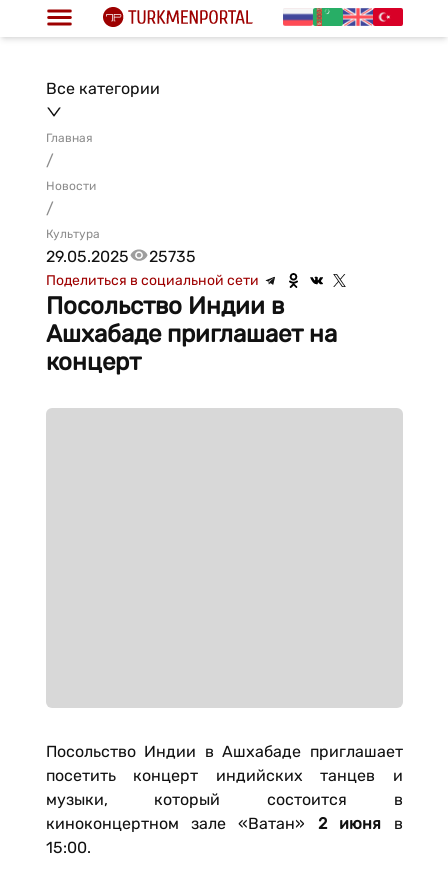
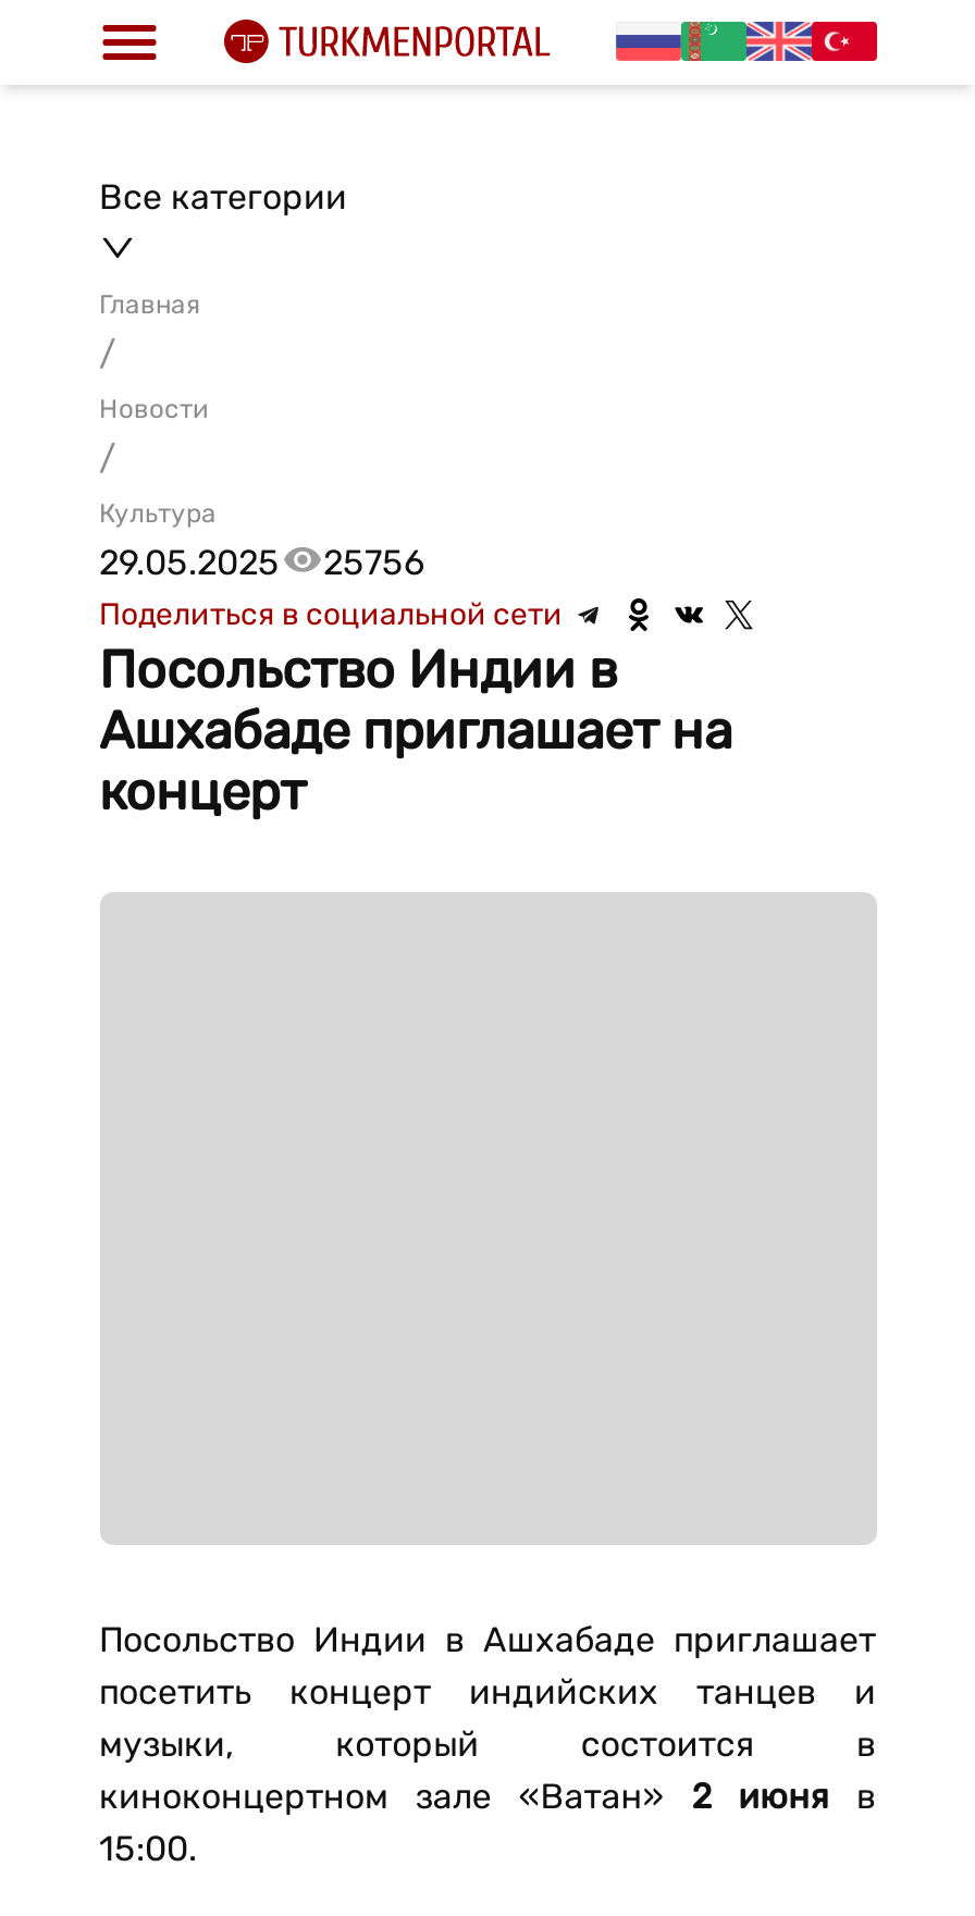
- 29.05.2025 25735
+ 29.05.2025 25756
